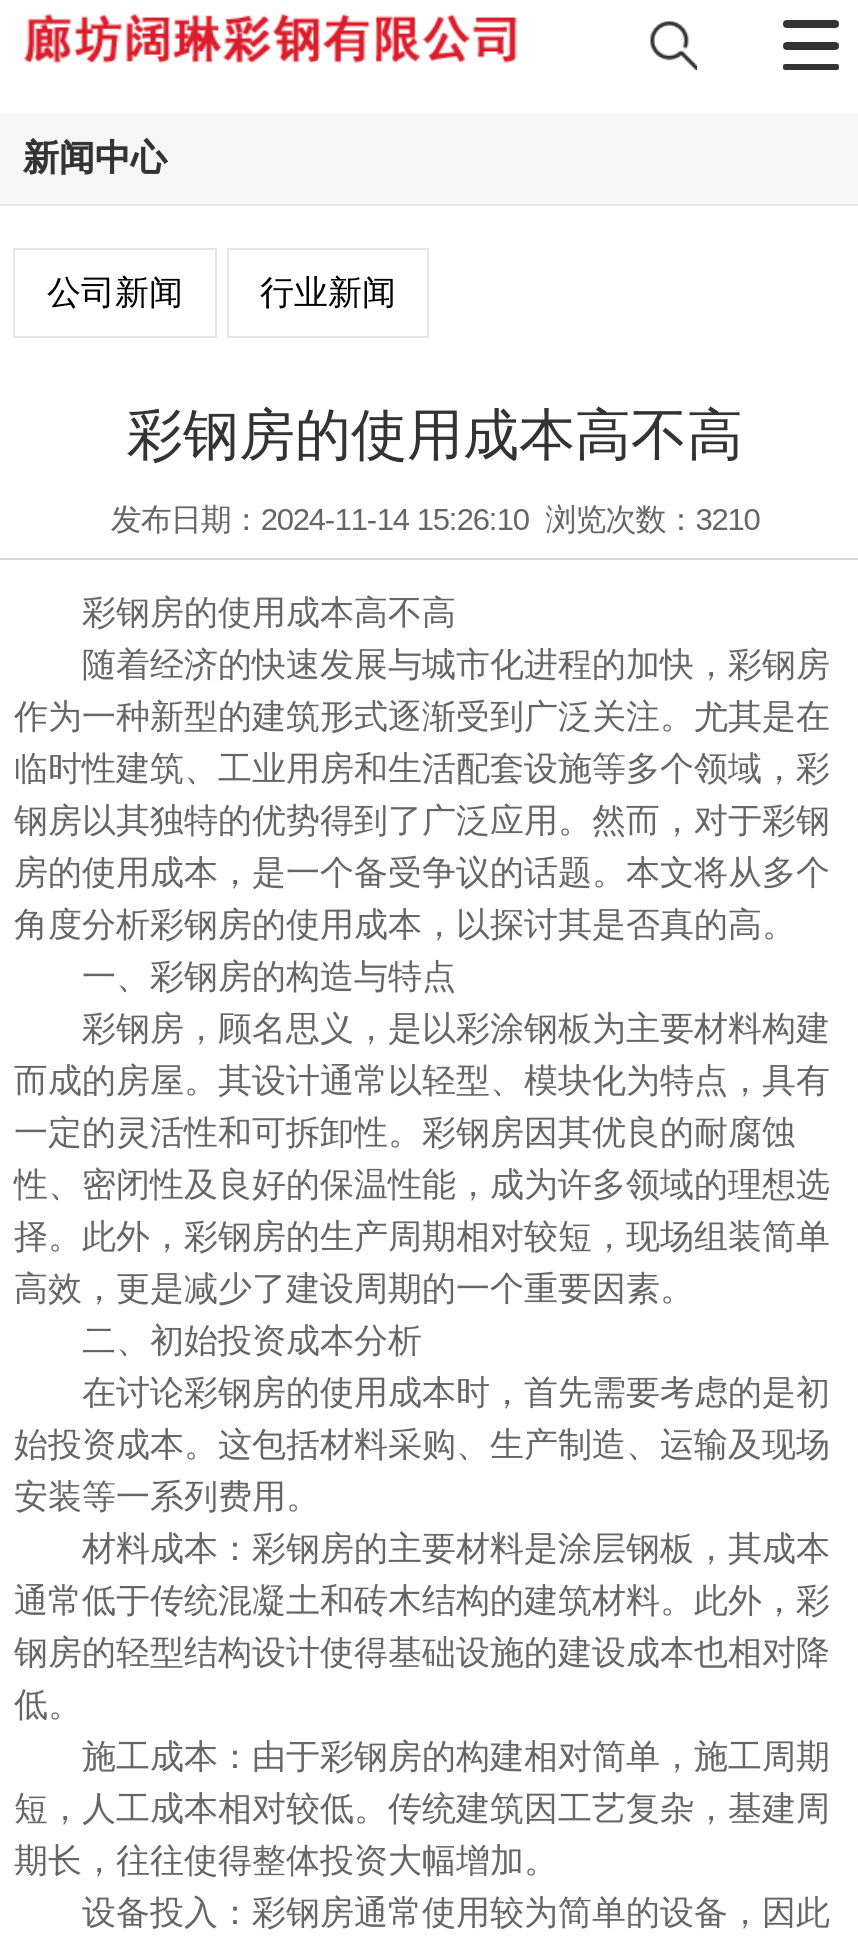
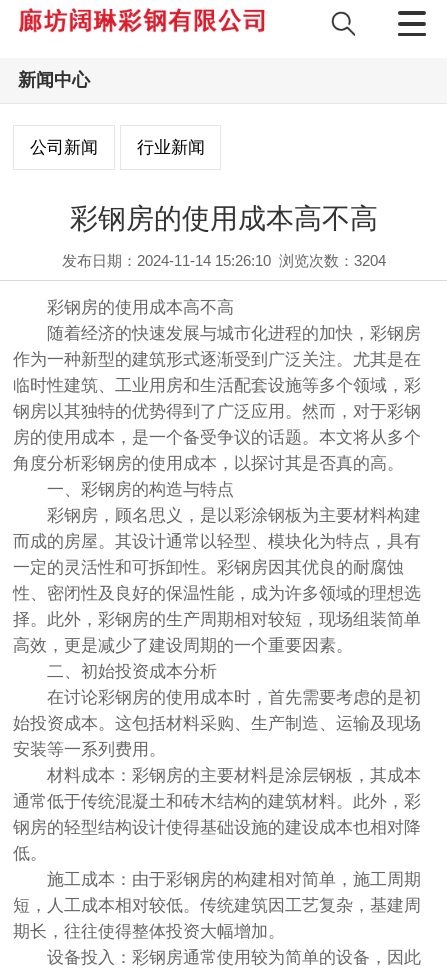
- 发布日期：2024-11-14 15:26:10 浏览次数：3210
+ 发布日期：2024-11-14 15:26:10 浏览次数：3204
